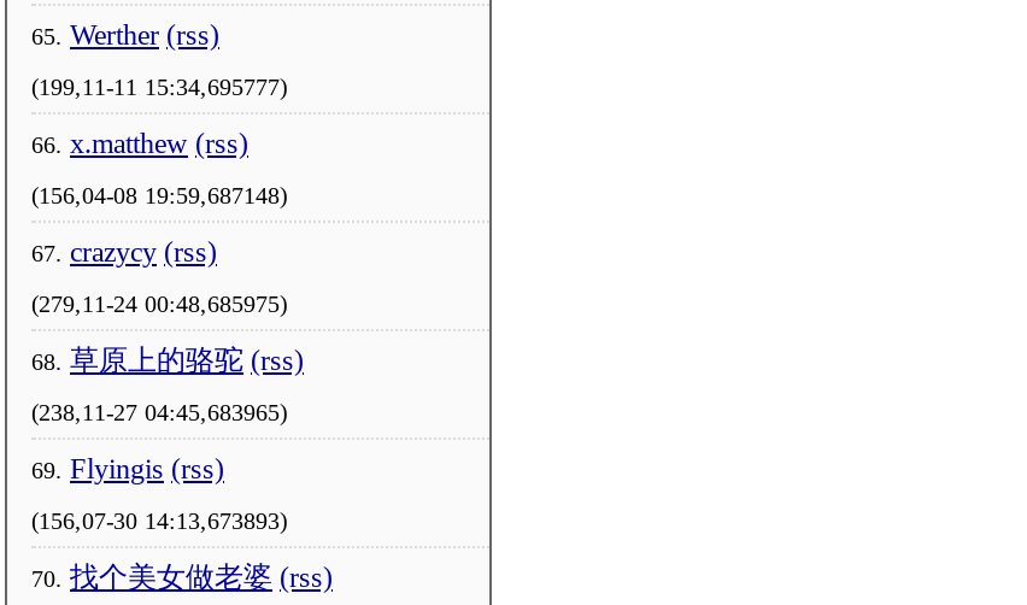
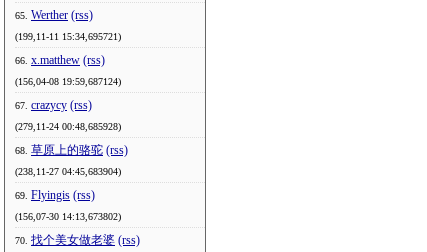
- (199,11-11 15:34,695777)
+ (199,11-11 15:34,695721)

- (156,04-08 19:59,687148)
+ (156,04-08 19:59,687124)

- (279,11-24 00:48,685975)
+ (279,11-24 00:48,685928)

- (238,11-27 04:45,683965)
+ (238,11-27 04:45,683904)

- (156,07-30 14:13,673893)
+ (156,07-30 14:13,673802)
